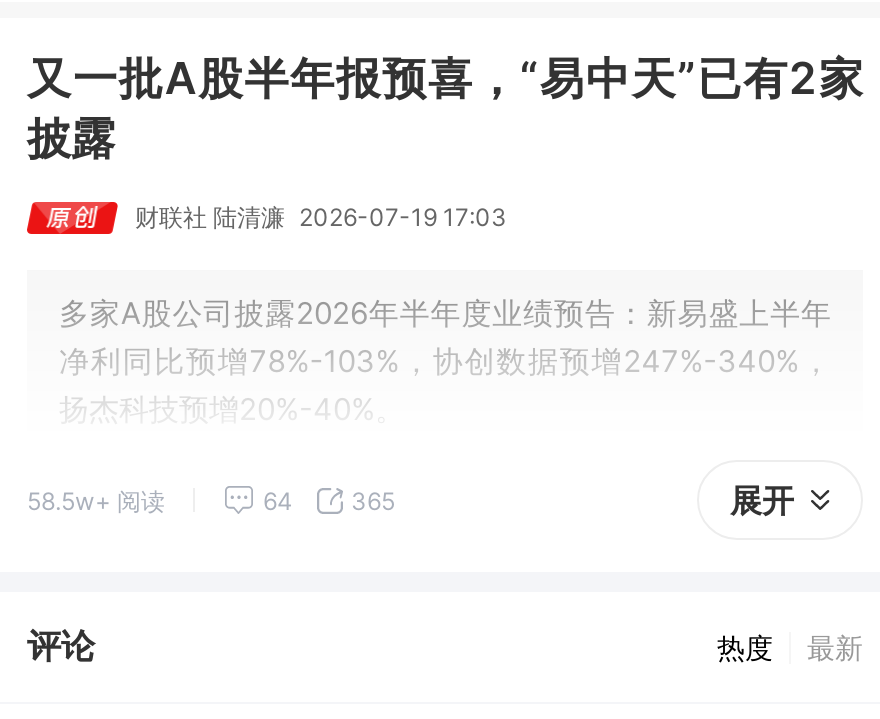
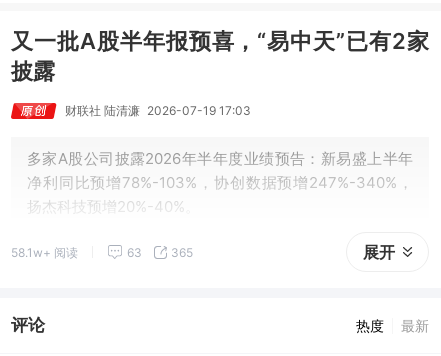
- 58.5w+ 阅读
+ 58.1w+ 阅读

- 64 365
+ 63 365
